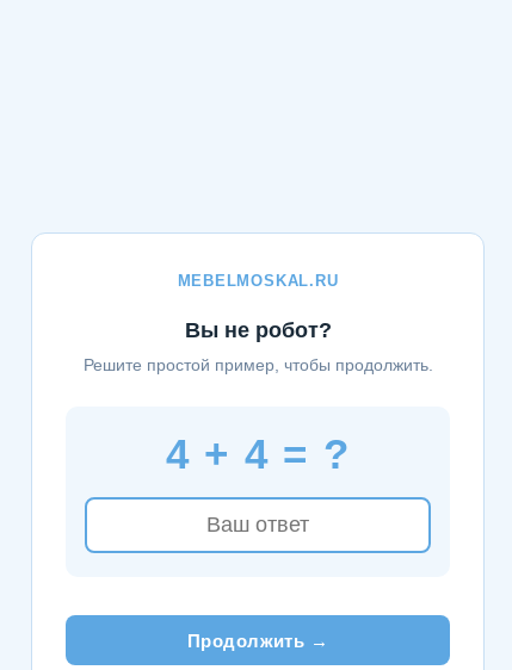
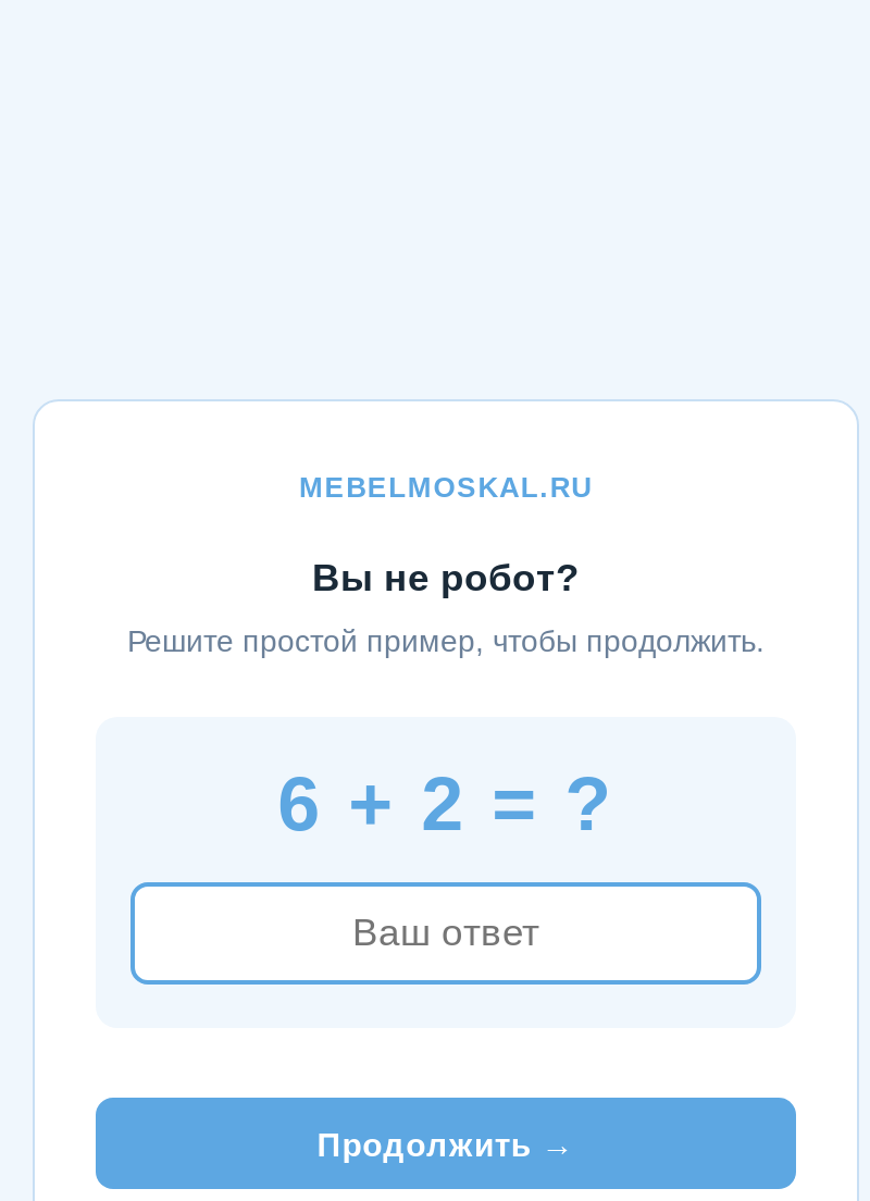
- 4 + 4 = ?
+ 6 + 2 = ?
